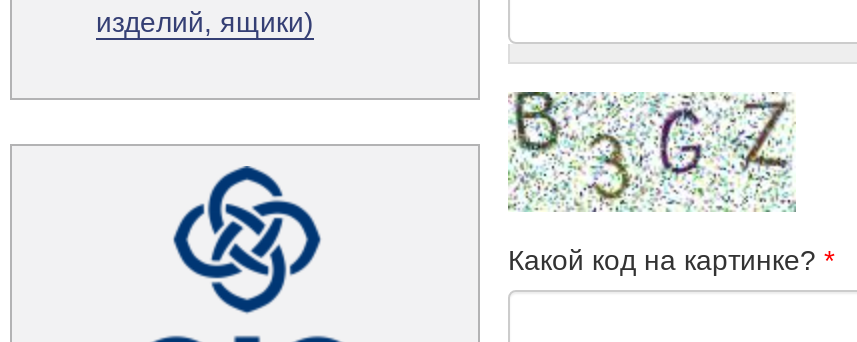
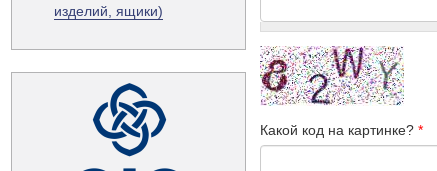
- [image]
+ [image]
